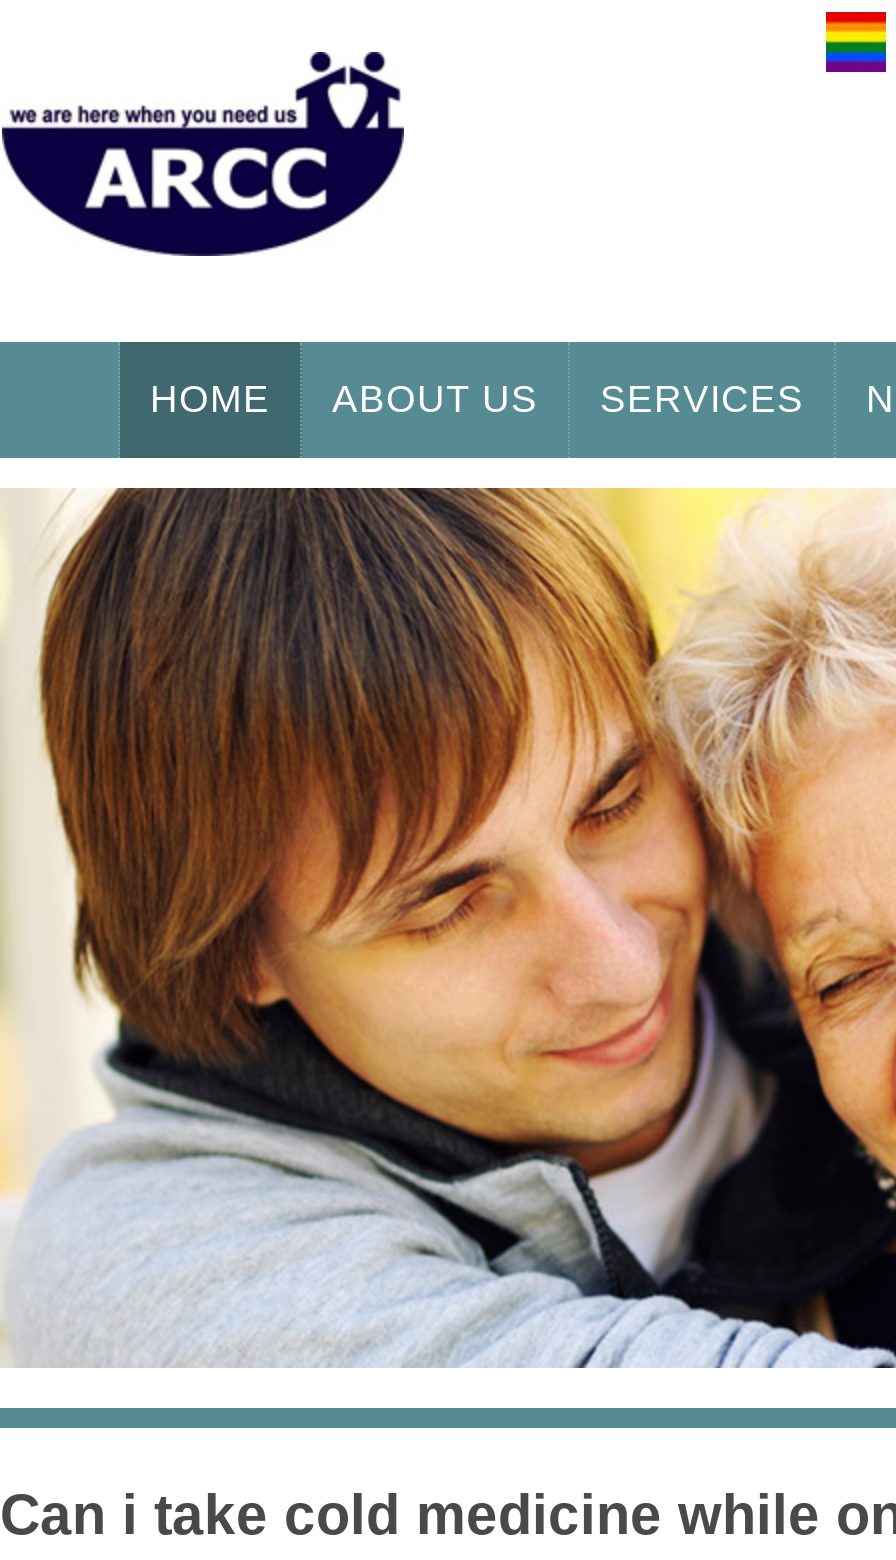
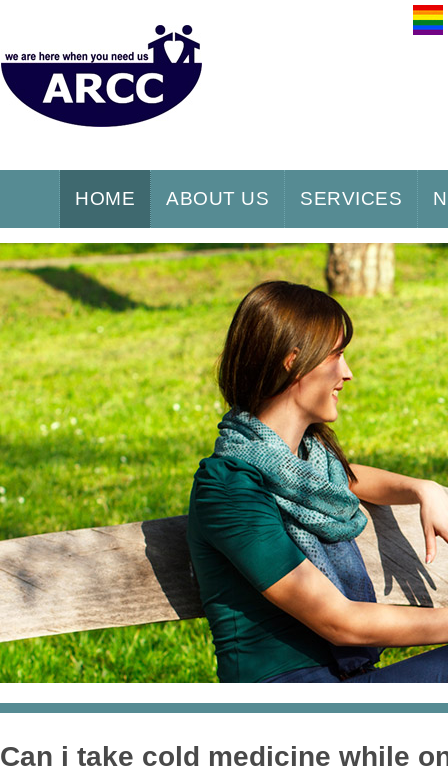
- [image]
+ [image]
